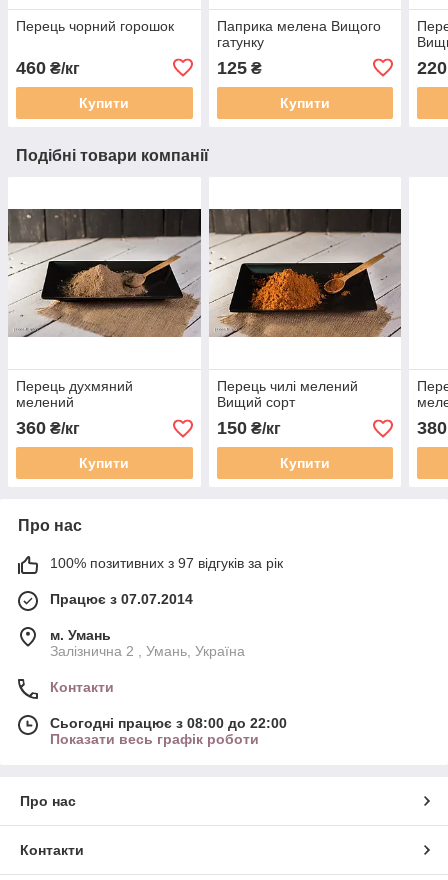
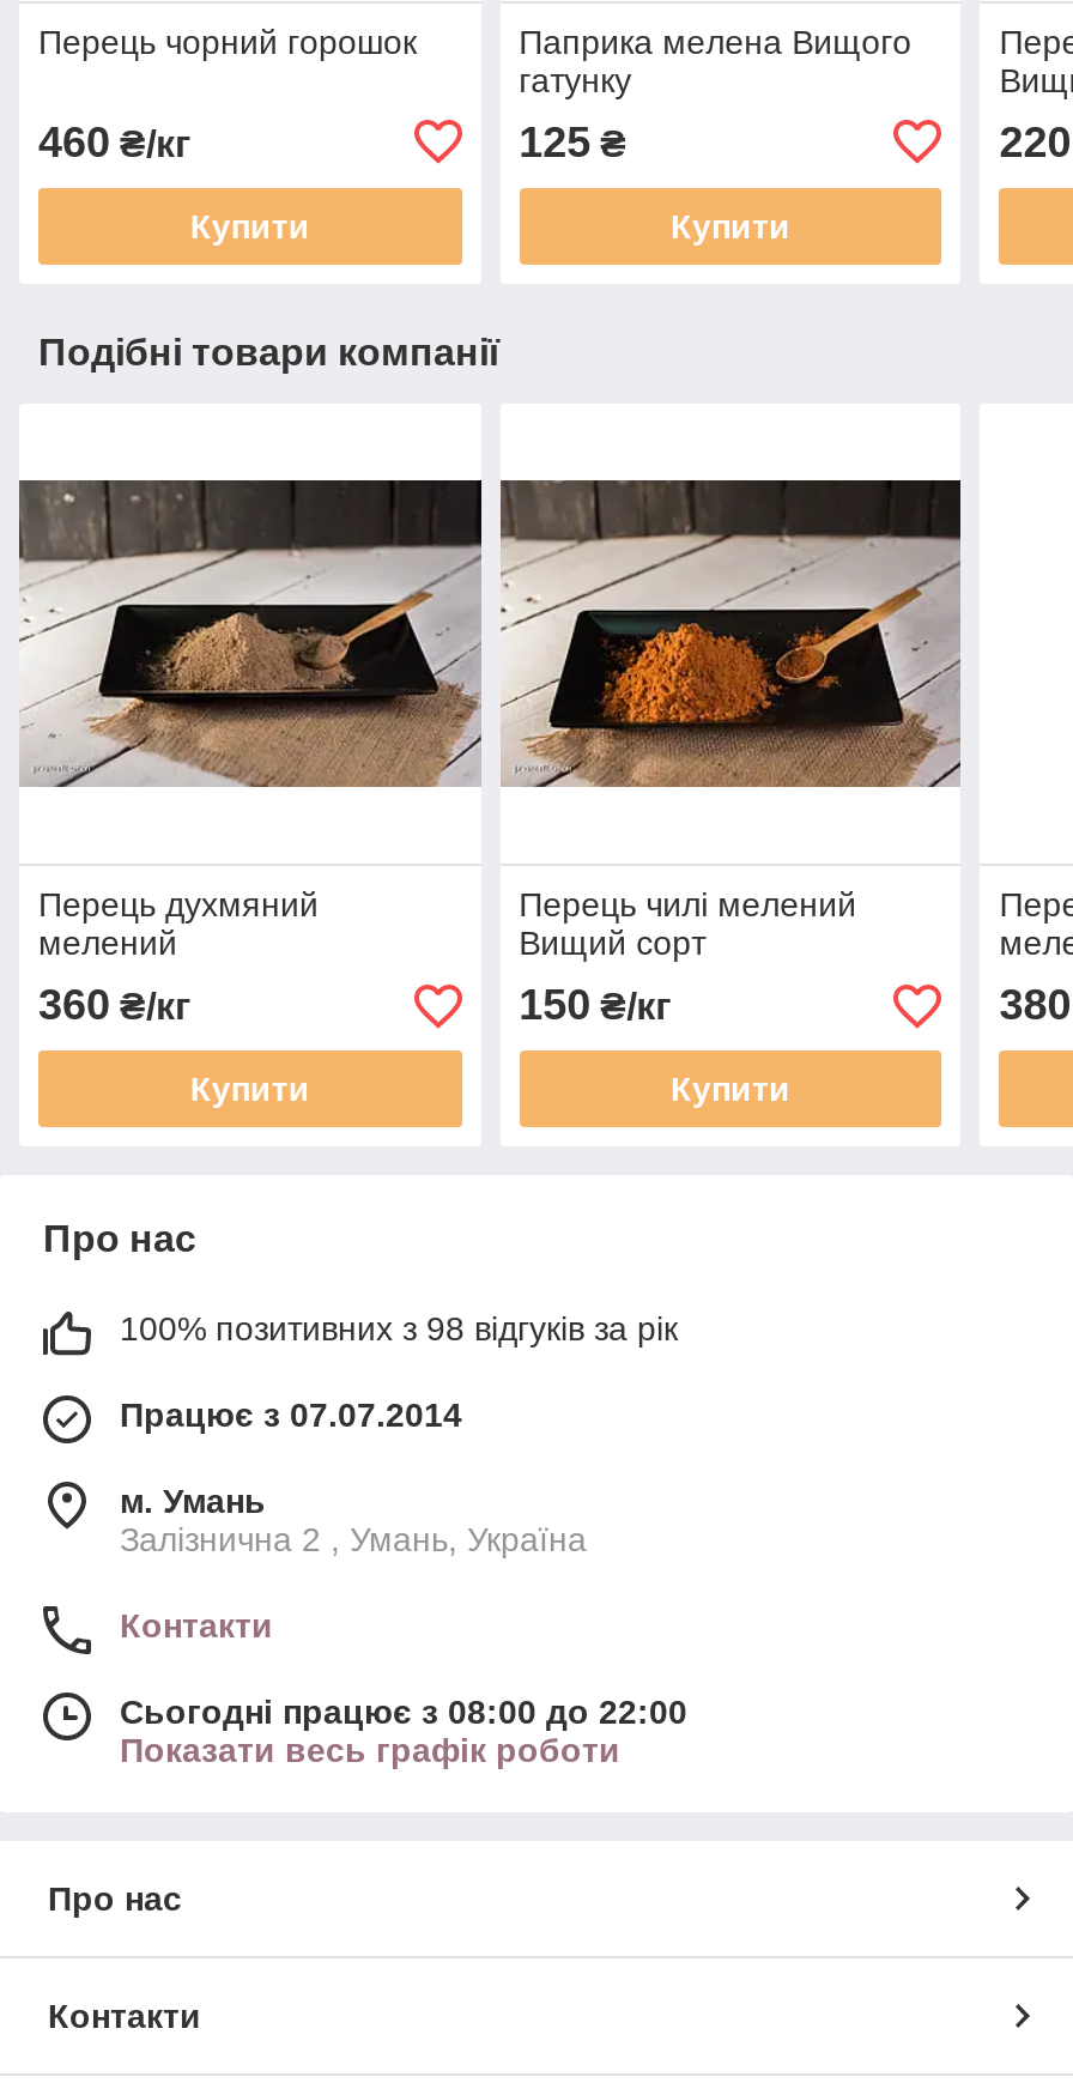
- 100% позитивних з 97 відгуків за рік
+ 100% позитивних з 98 відгуків за рік
